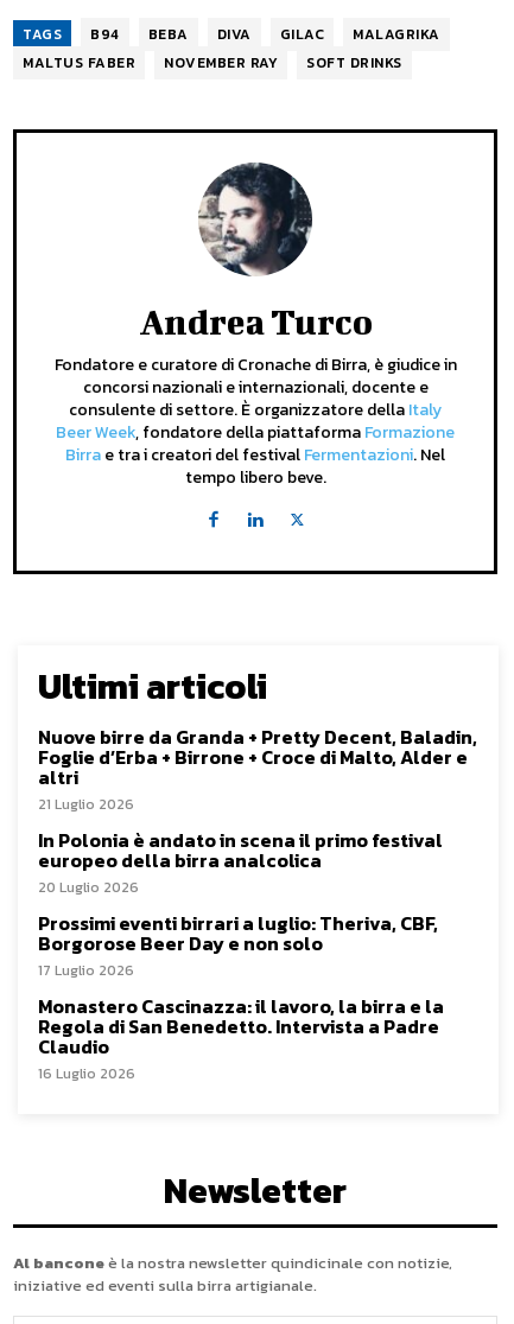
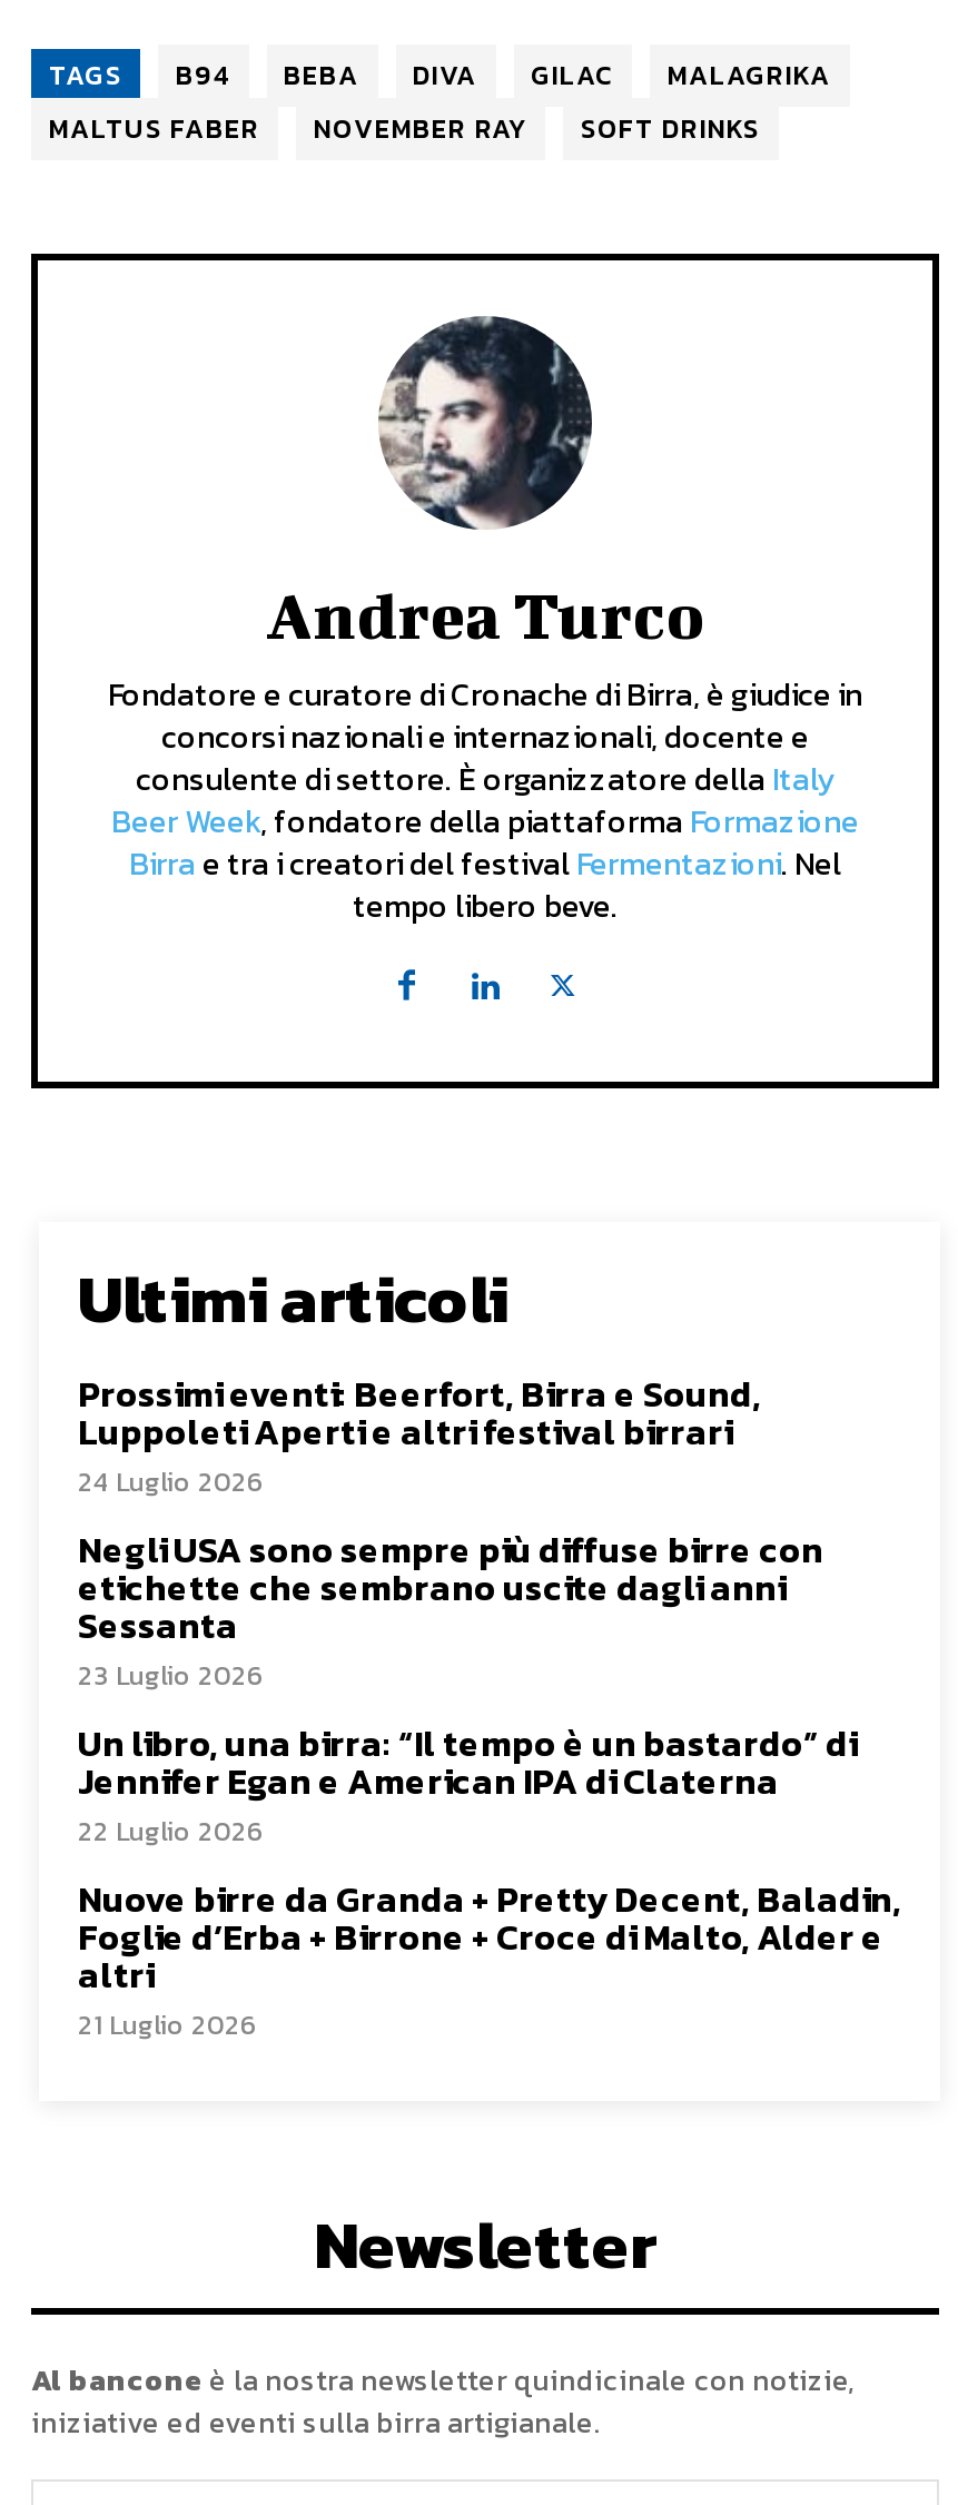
+ Prossimi eventi: Beerfort, Birra e Sound,
+ Luppoleti Aperti e altri festival birrari
+ 24 Luglio 2026
+ Negli USA sono sempre più diffuse birre con
+ etichette che sembrano uscite dagli anni
+ Sessanta
+ 23 Luglio 2026
+ Un libro, una birra: “Il tempo è un bastardo” di
+ Jennifer Egan e American IPA di Claterna
+ 22 Luglio 2026

moved down: Nuove birre da Granda + Pretty Decent, Baladin, | Foglie d’Erba + Birrone + Croce di Malto, Alder e | altri | 21 Luglio 2026

- In Polonia è andato in scena il primo festival
- europeo della birra analcolica
- 20 Luglio 2026
- Prossimi eventi birrari a luglio: Theriva, CBF,
- Borgorose Beer Day e non solo
- 17 Luglio 2026
- Monastero Cascinazza: il lavoro, la birra e la
- Regola di San Benedetto. Intervista a Padre
- Claudio
- 16 Luglio 2026
